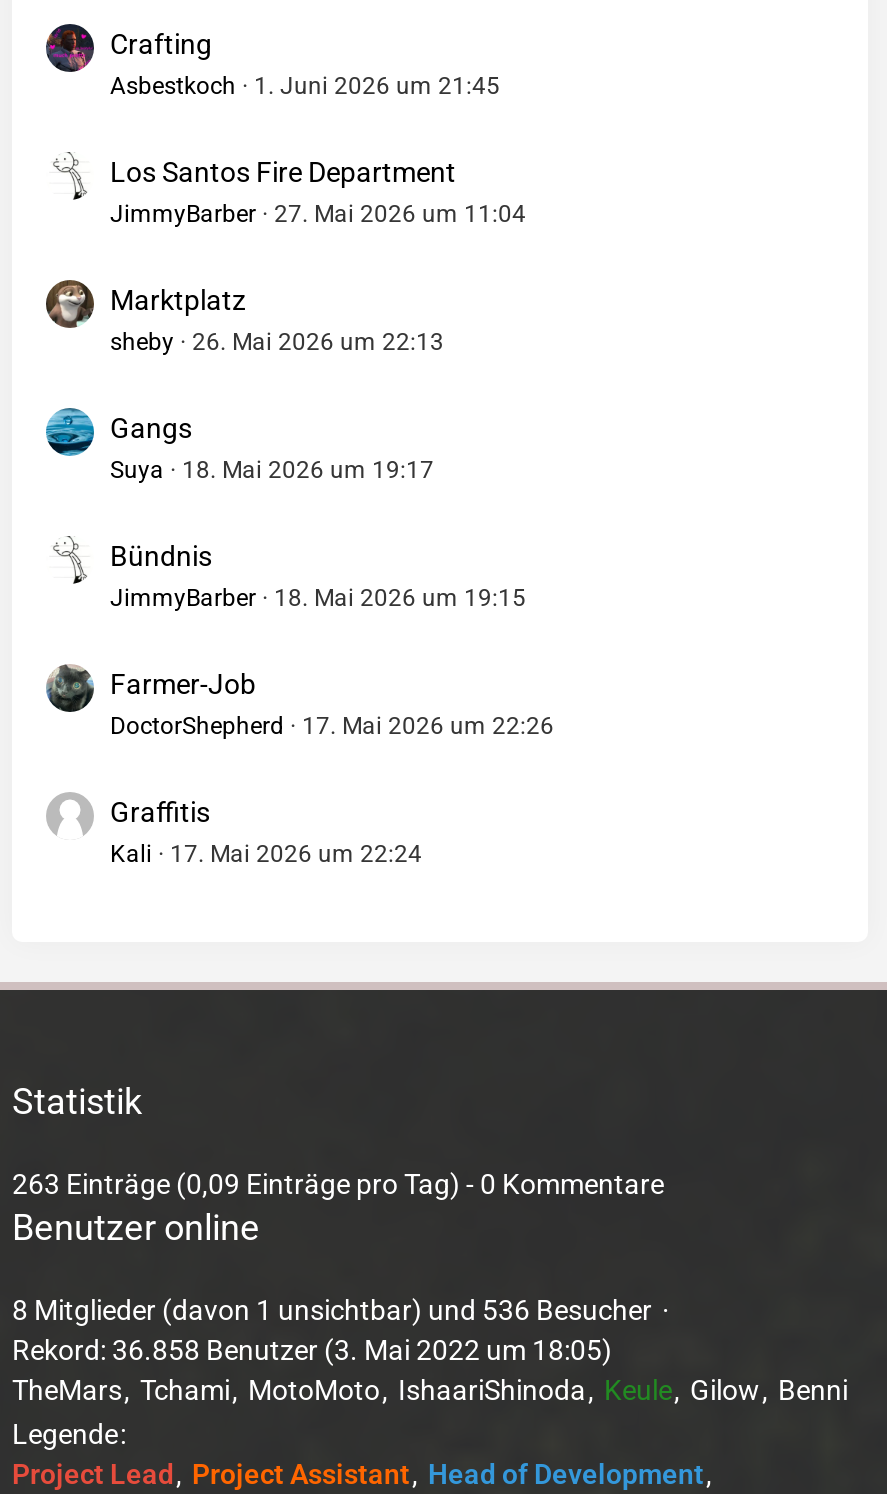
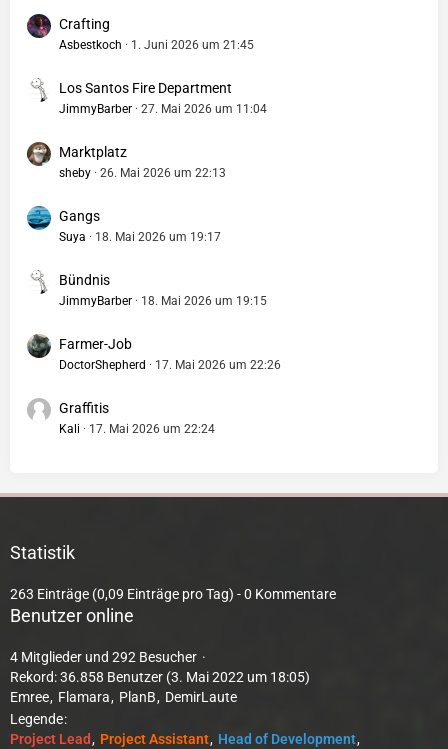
- 8 Mitglieder (davon 1 unsichtbar) und 536 Besucher
+ 4 Mitglieder und 292 Besucher

- TheMars Tchami MotoMoto IshaariShinoda Keule Gilow Benni
+ Emree Flamara PlanB DemirLaute
